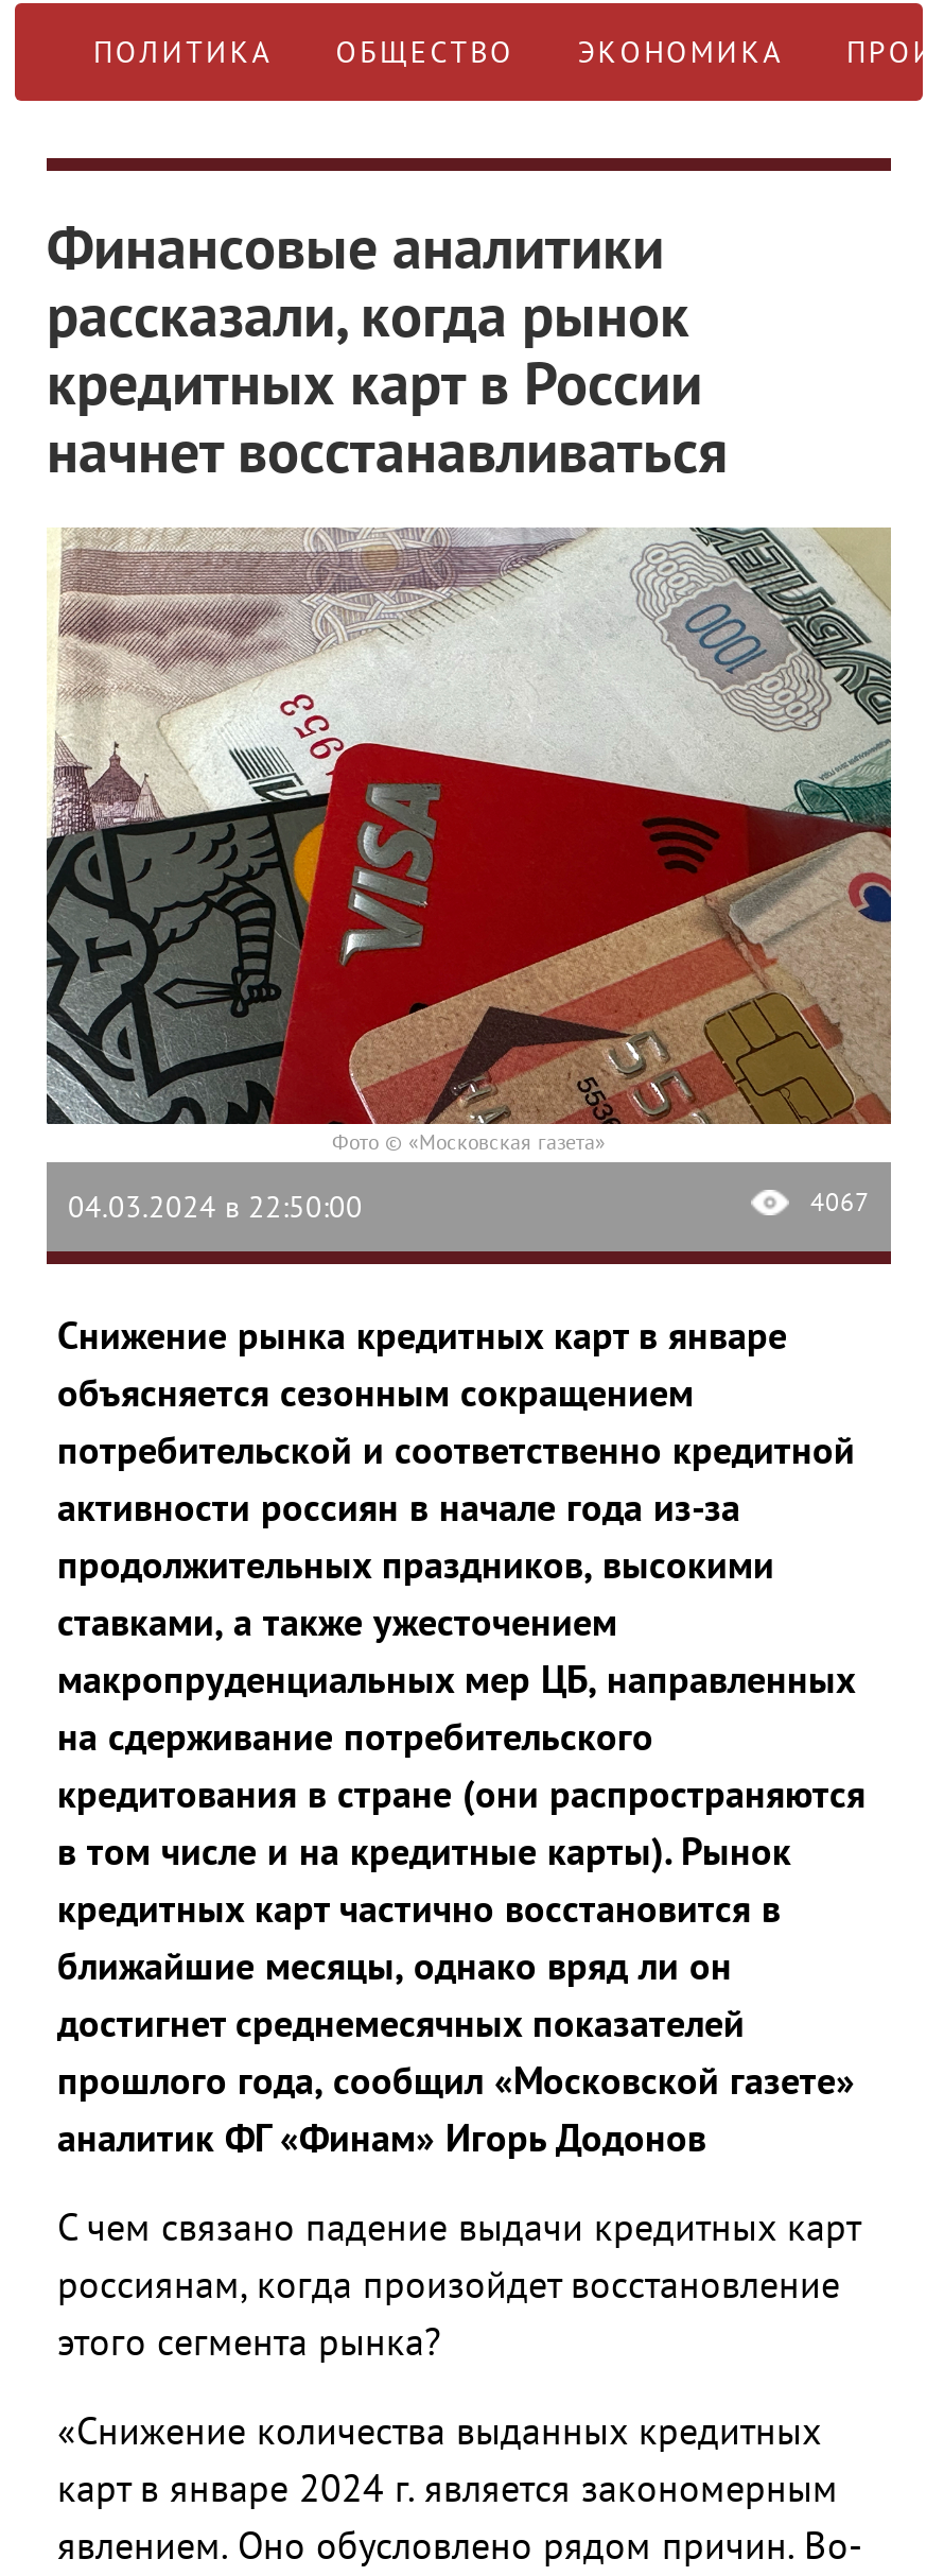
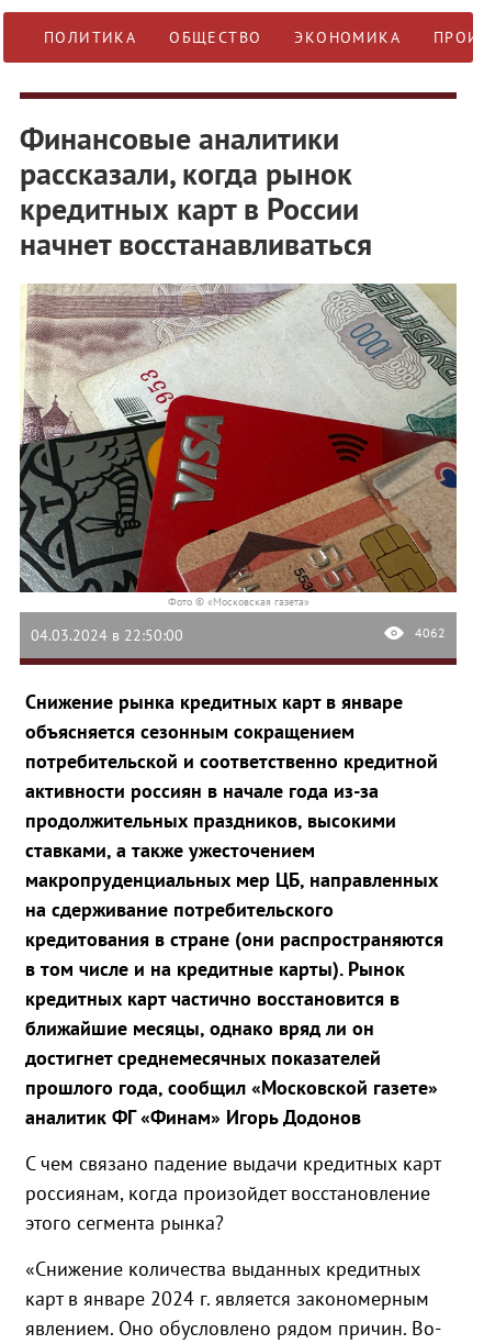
- 4067
+ 4062
